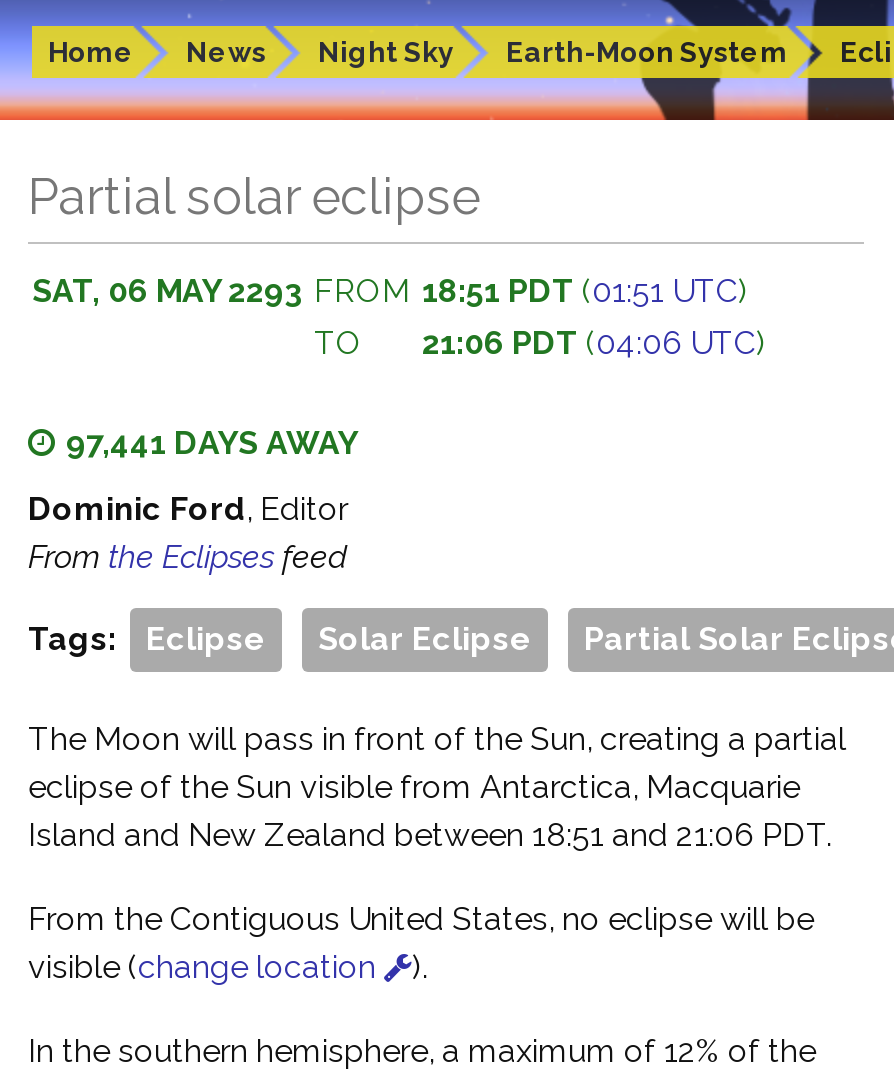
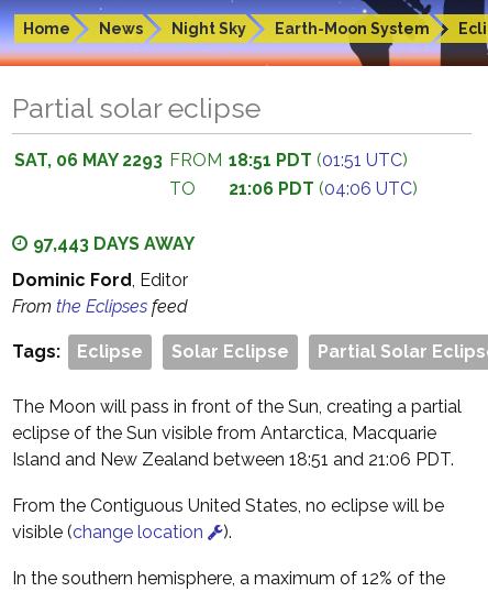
- 97,441 DAYS AWAY
+ 97,443 DAYS AWAY
